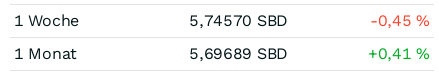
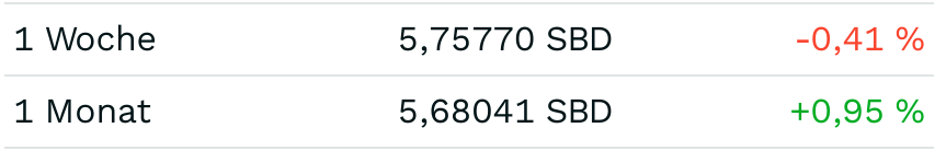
- 5,74570 SBD
+ 5,75770 SBD

- -0,45%
+ -0,41%

- 5,69689 SBD
+ 5,68041 SBD

- +0,41%
+ +0,95%
